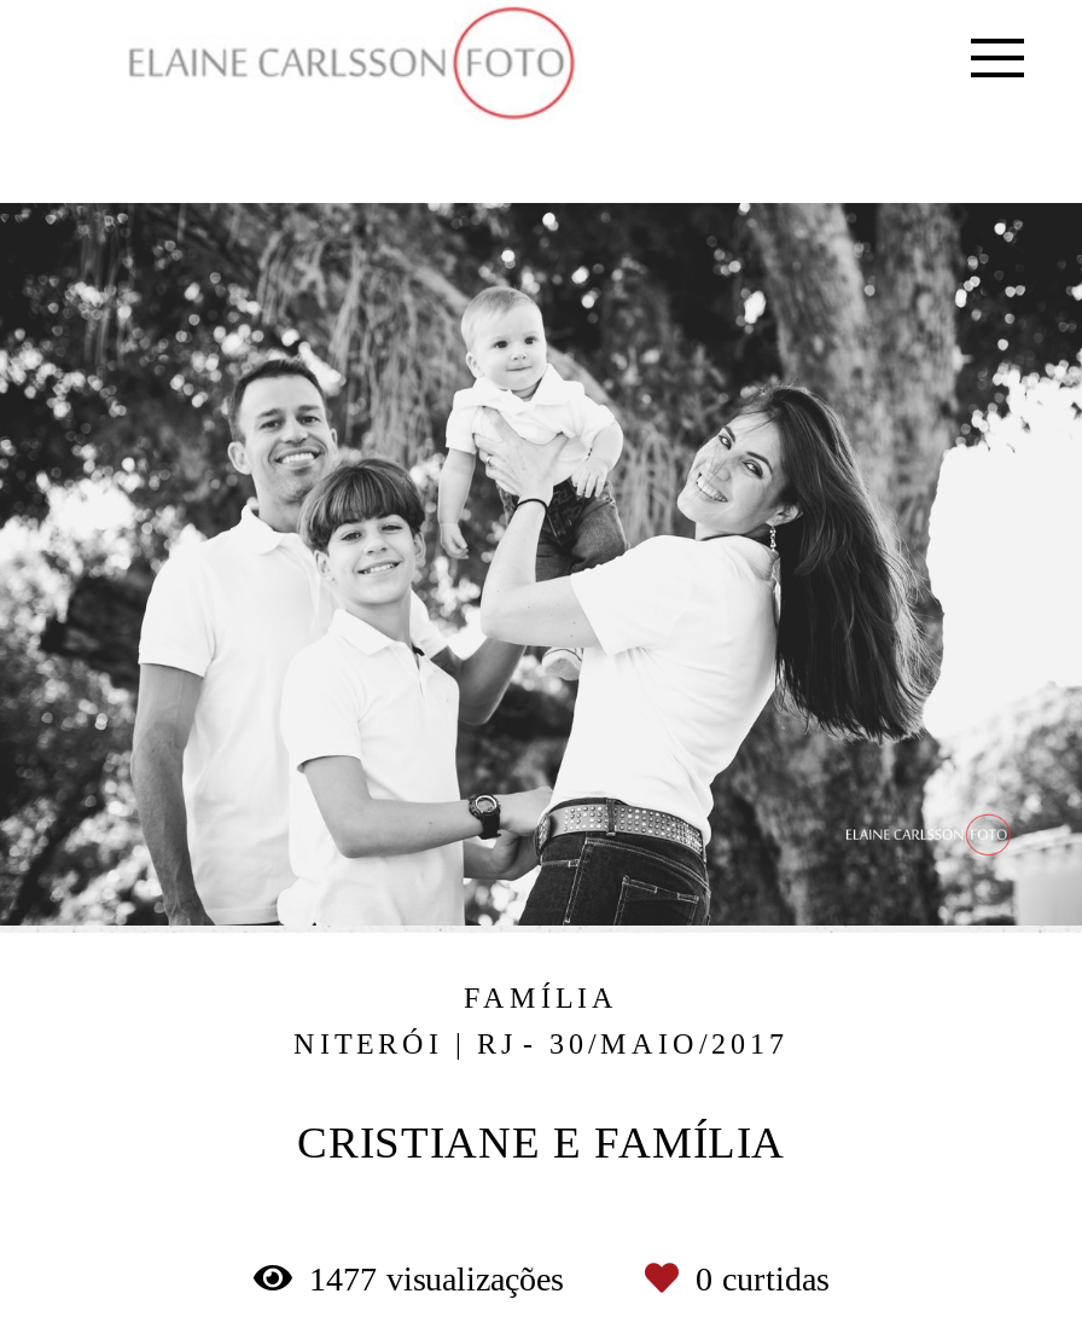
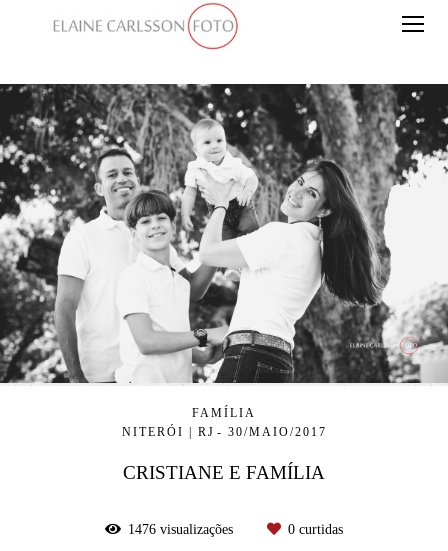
- 1477 visualizações
+ 1476 visualizações
